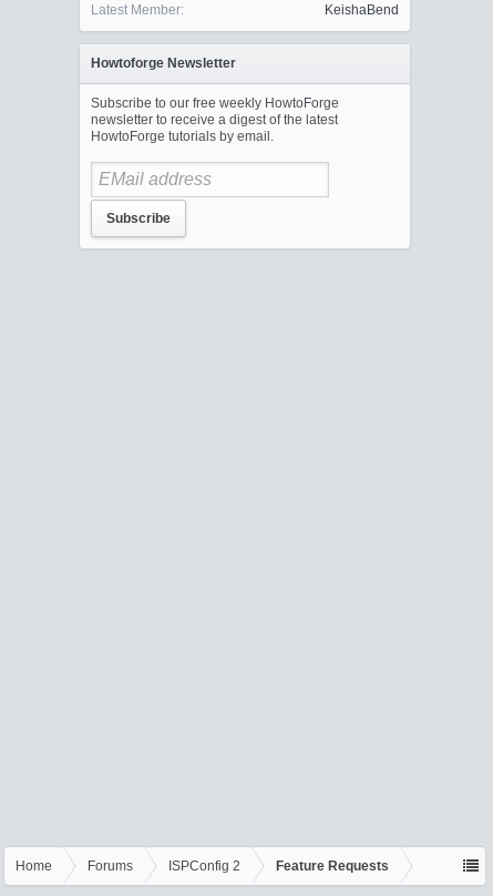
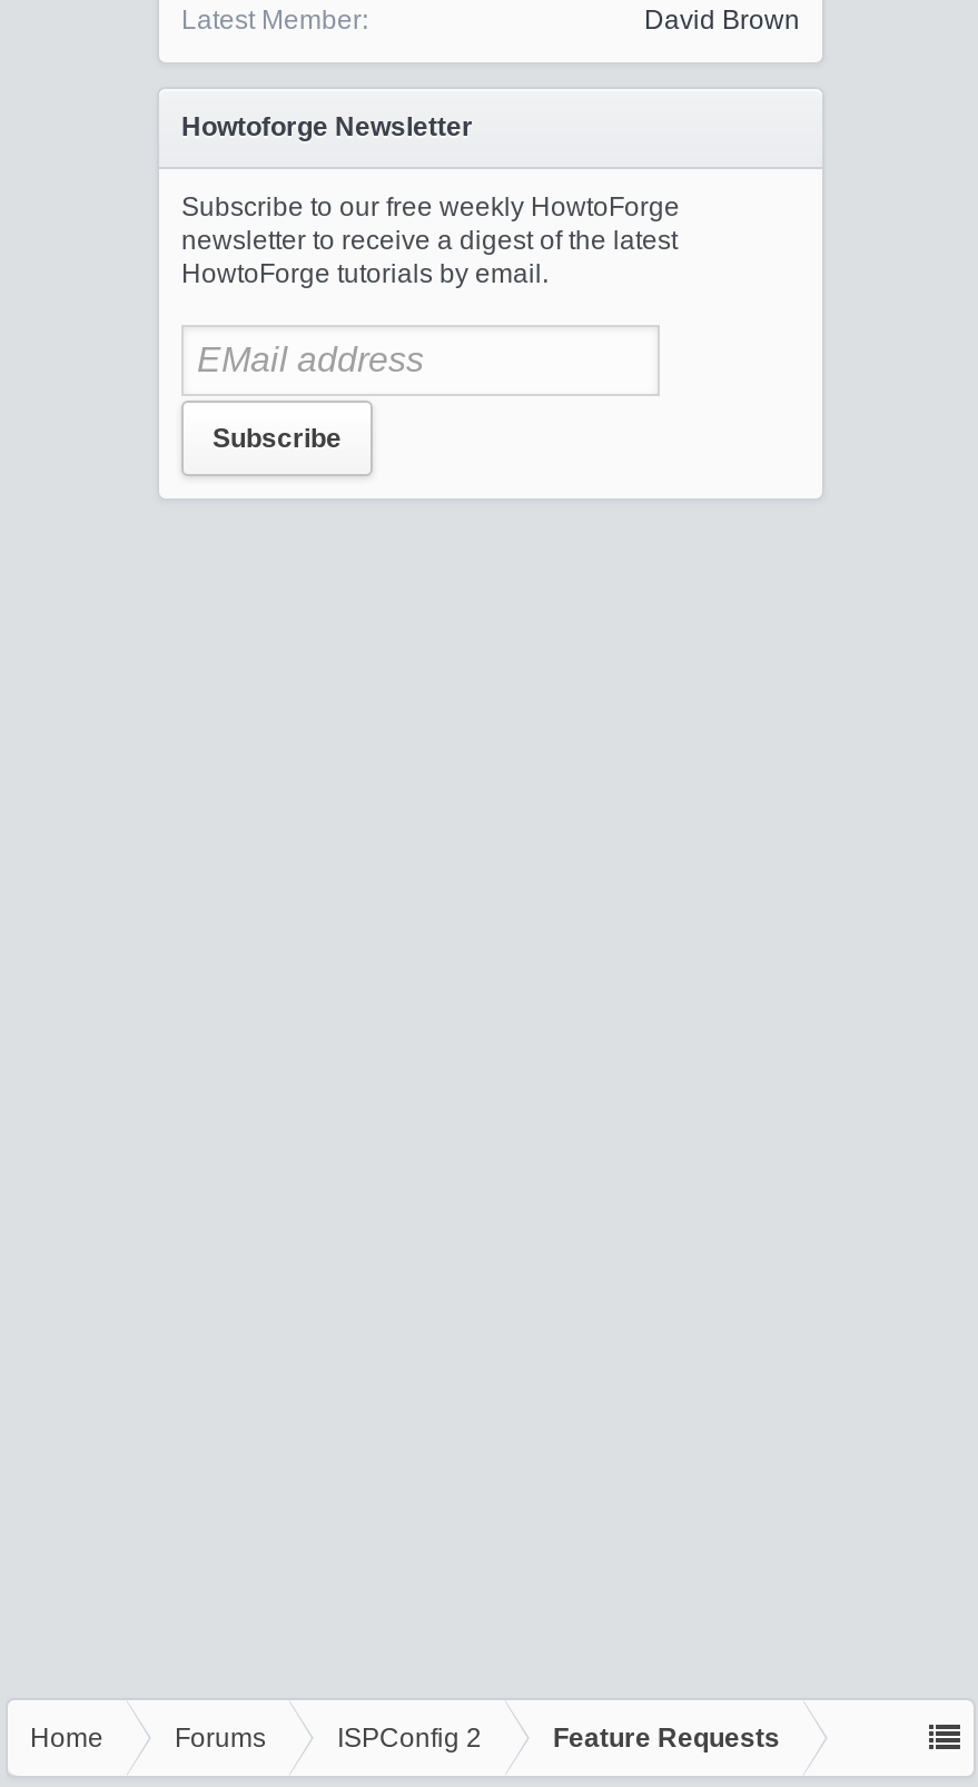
- KeishaBend
+ David Brown
